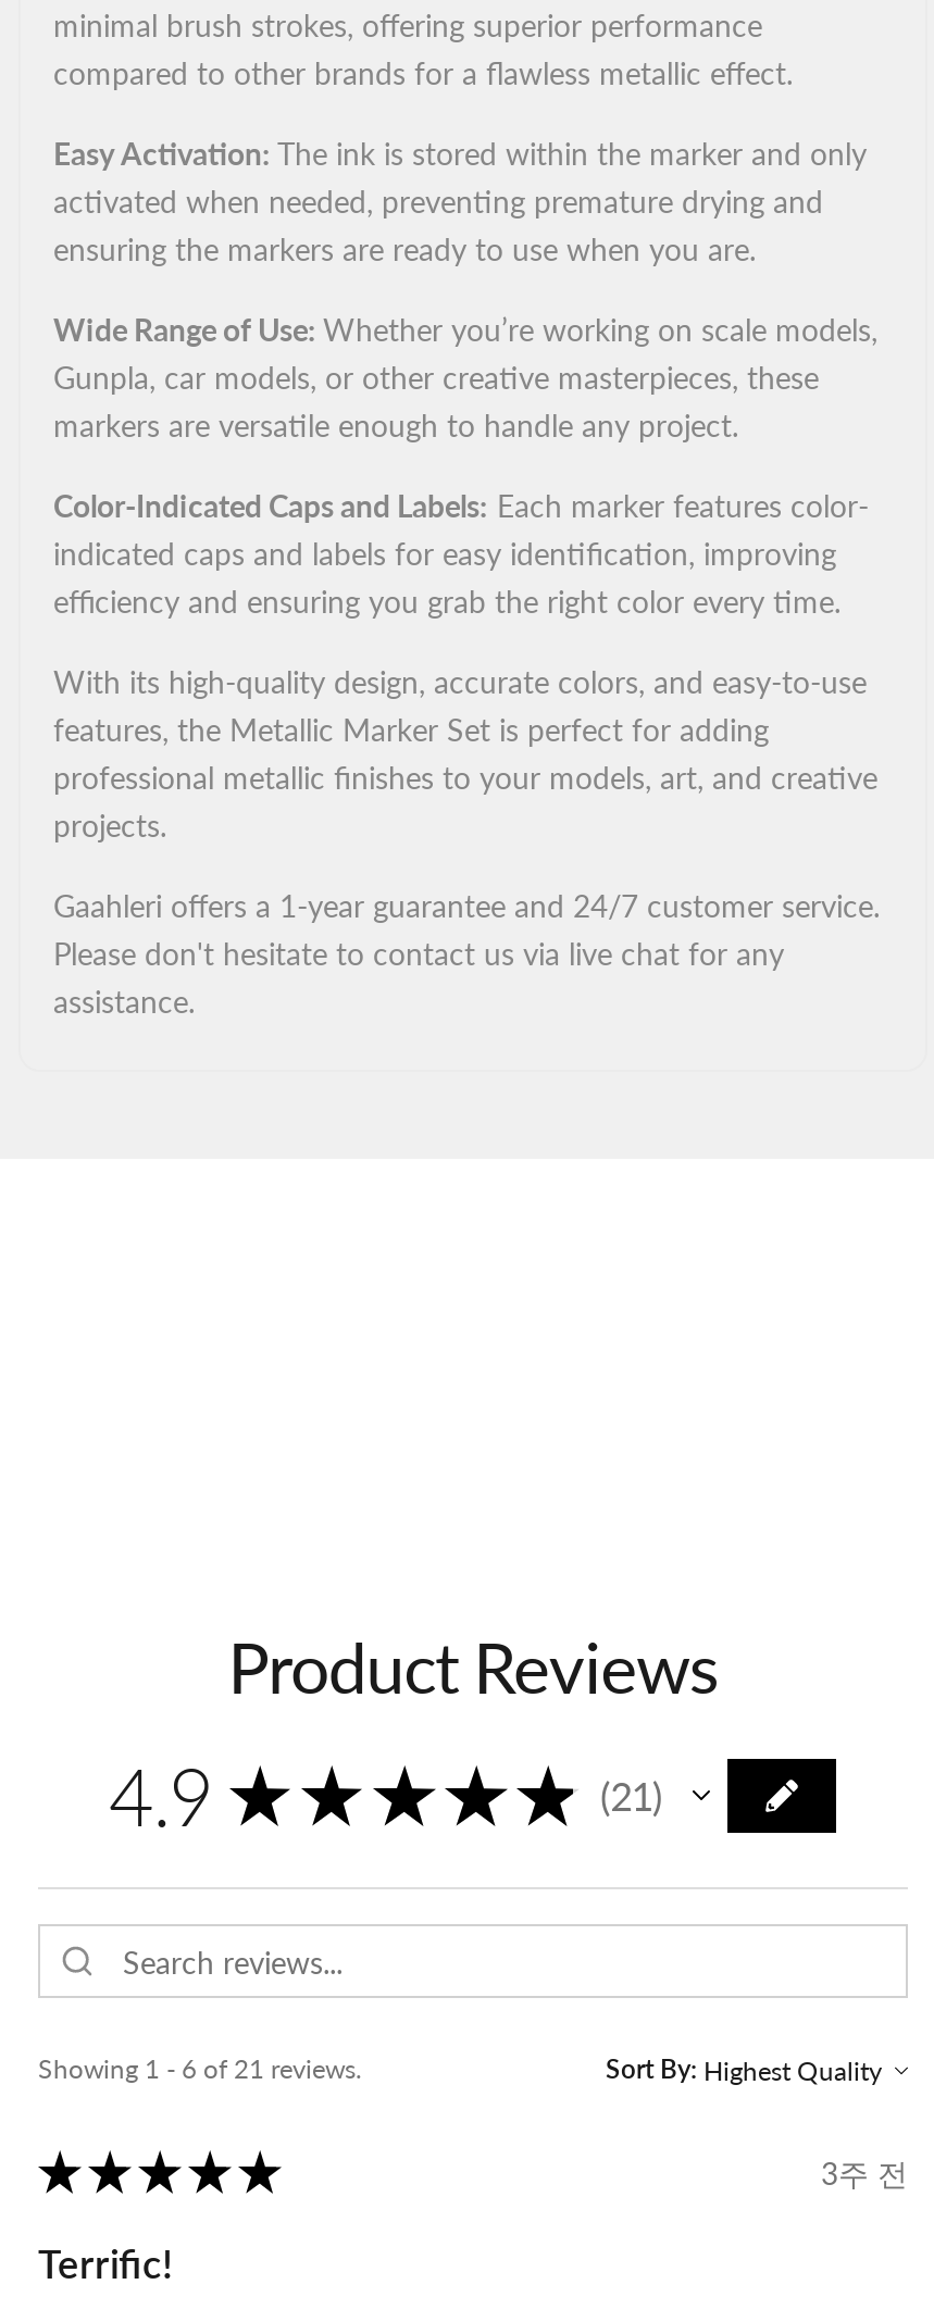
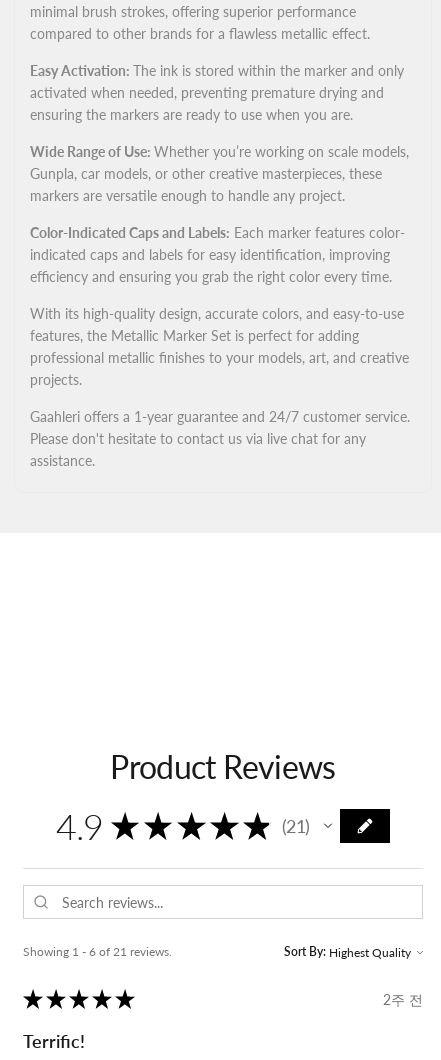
- 3주 전
+ 2주 전
